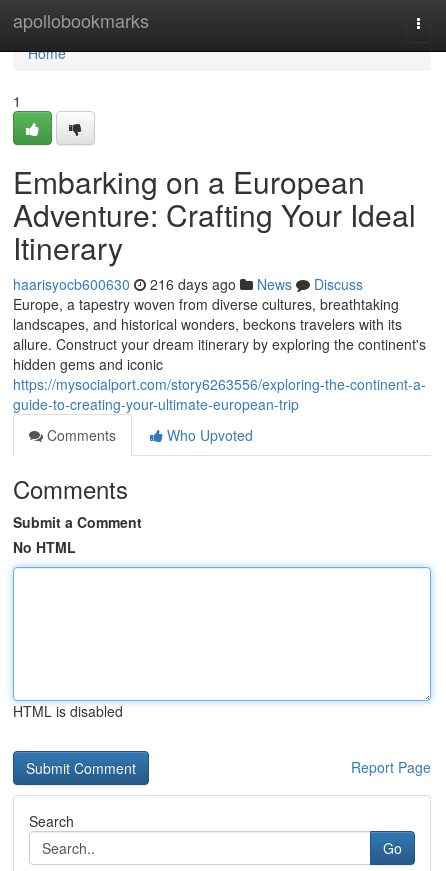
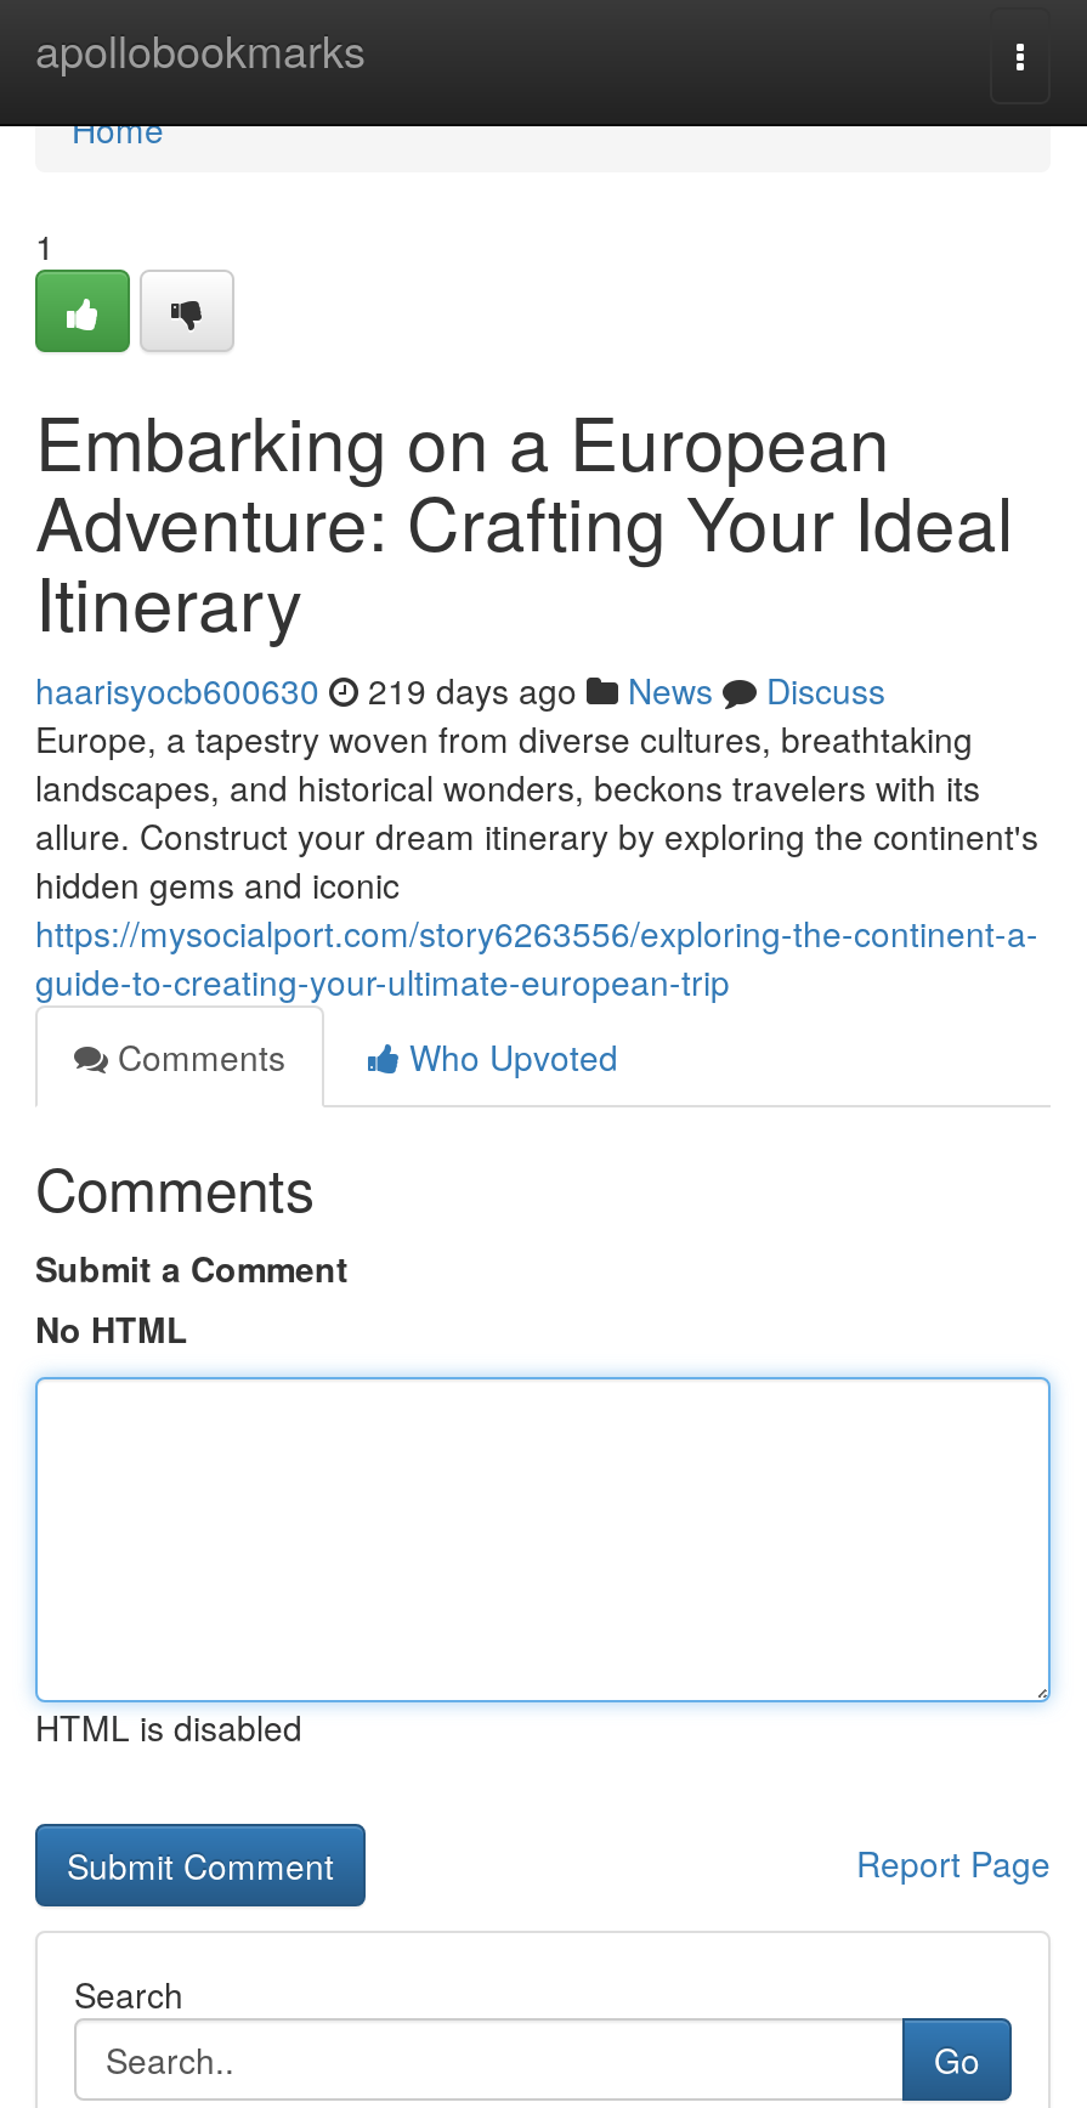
- haarisyocb600630 216 days ago News Discuss
+ haarisyocb600630 219 days ago News Discuss
